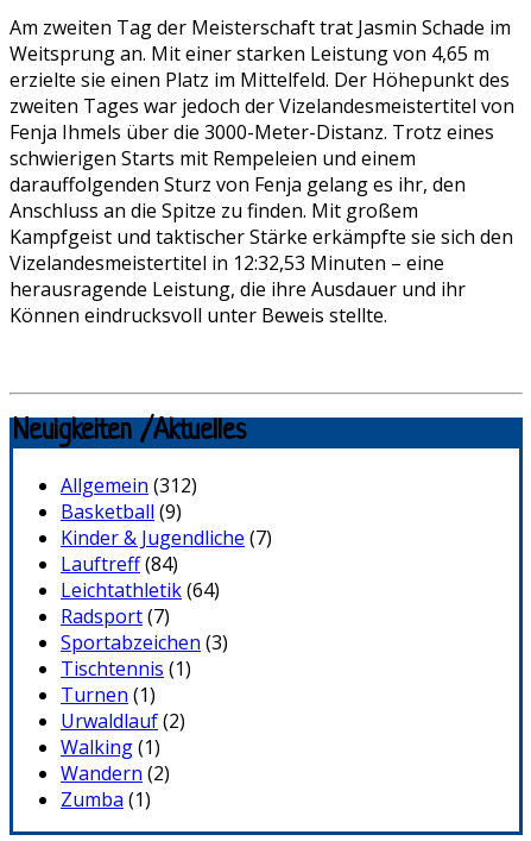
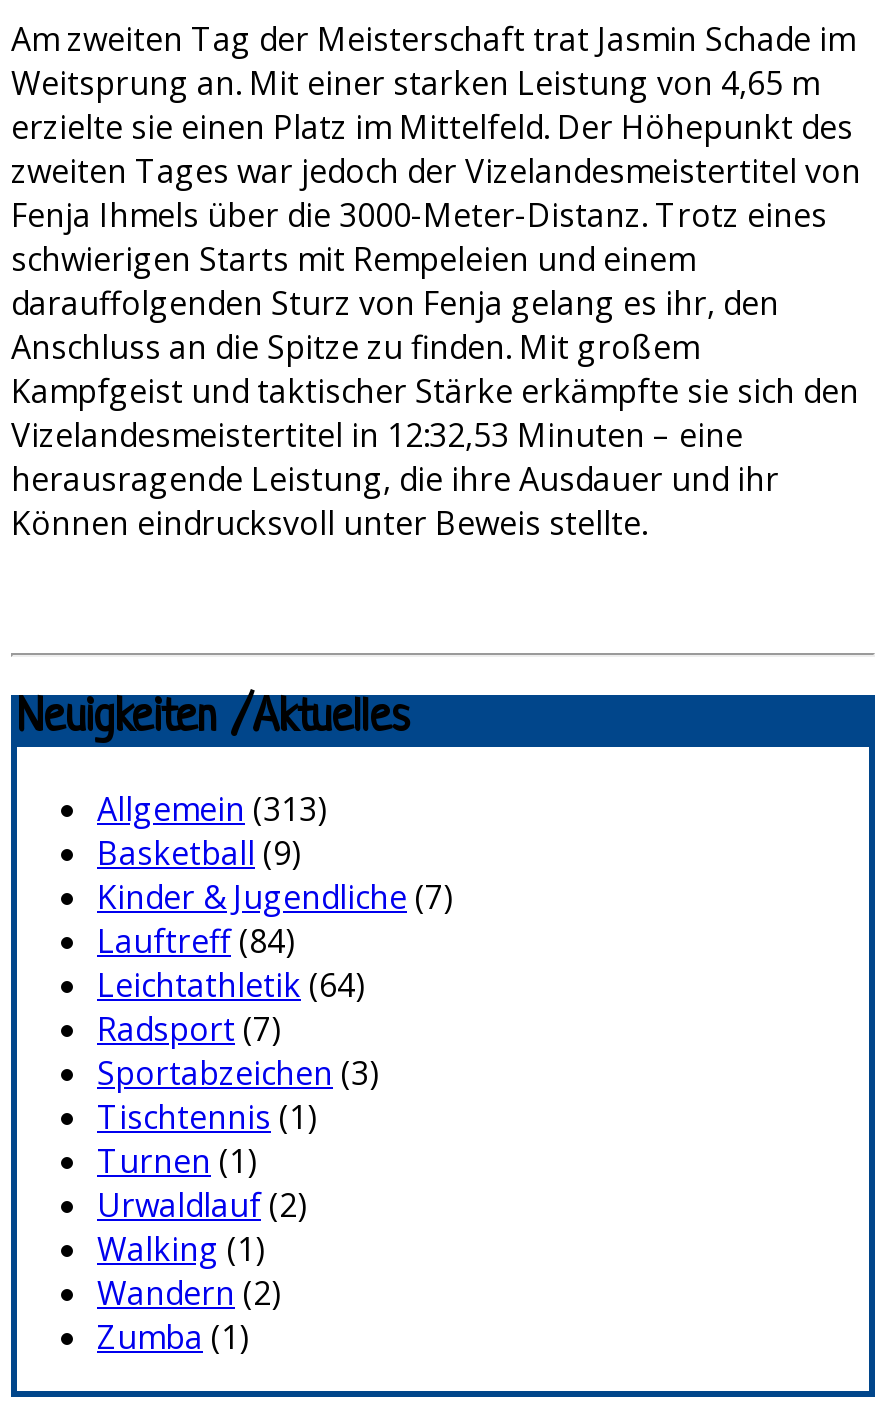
- Allgemein (312)
+ Allgemein (313)
